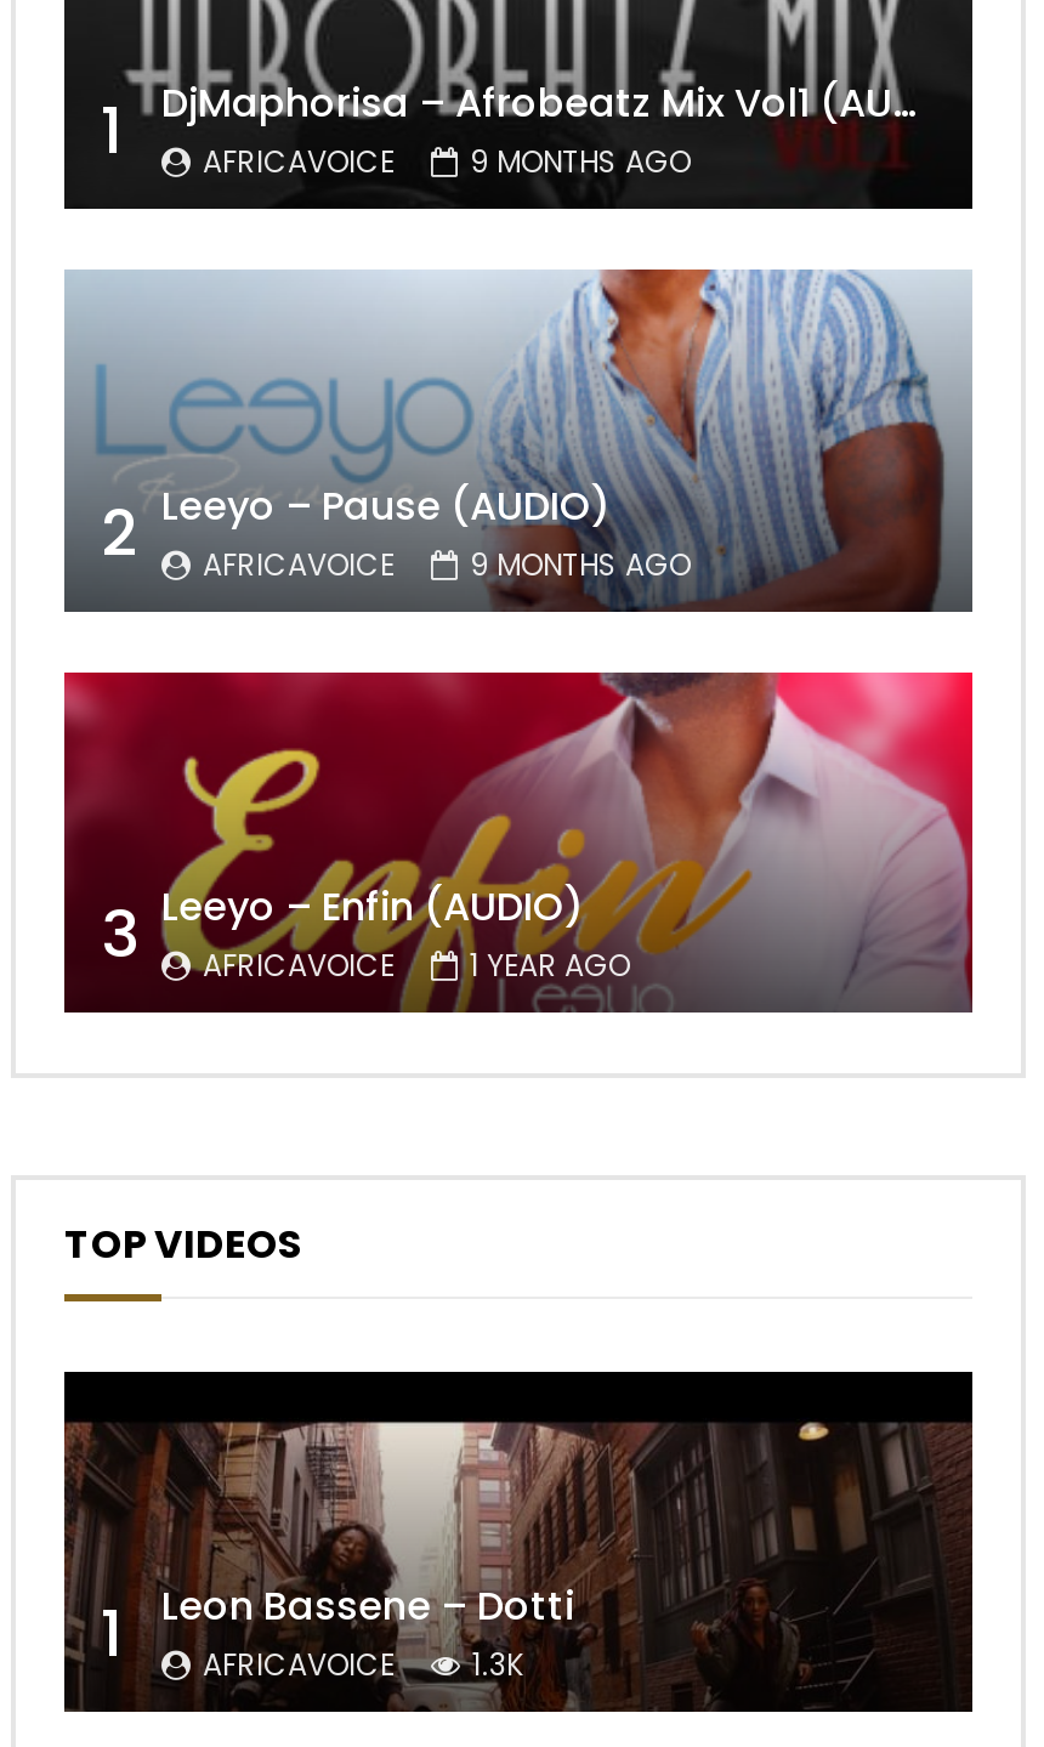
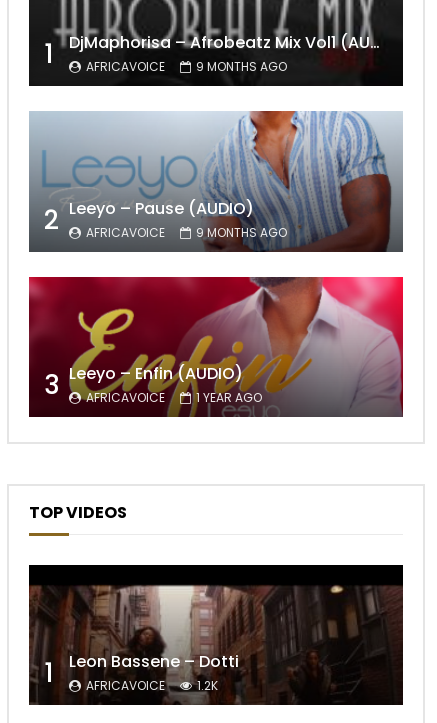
- 1 Leon Bassene – Dotti AFRICAVOICE 1.3K
+ 1 Leon Bassene – Dotti AFRICAVOICE 1.2K
